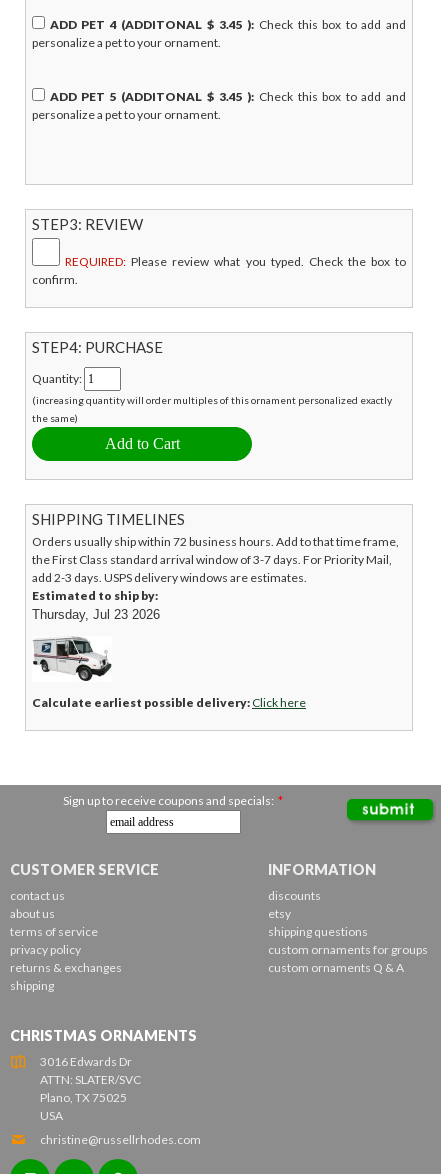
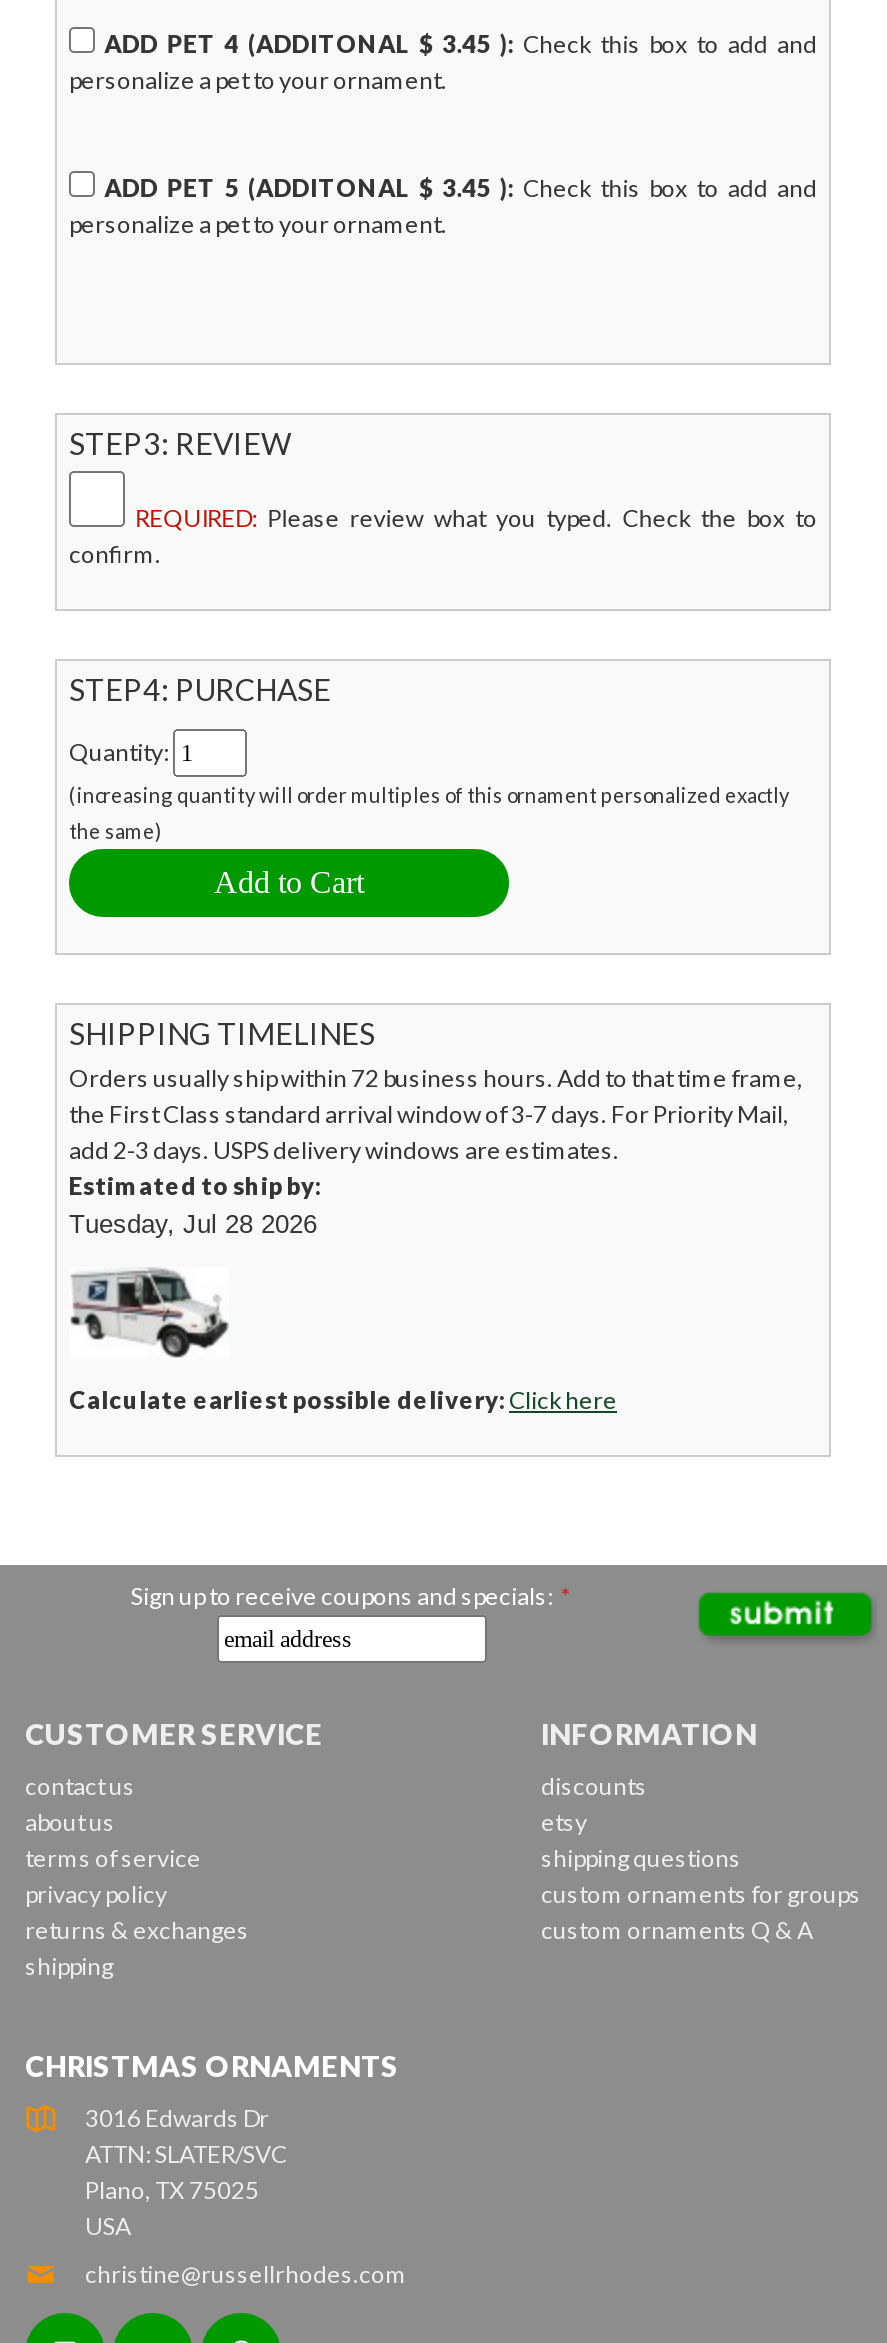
- Thursday, Jul 23 2026
+ Tuesday, Jul 28 2026
